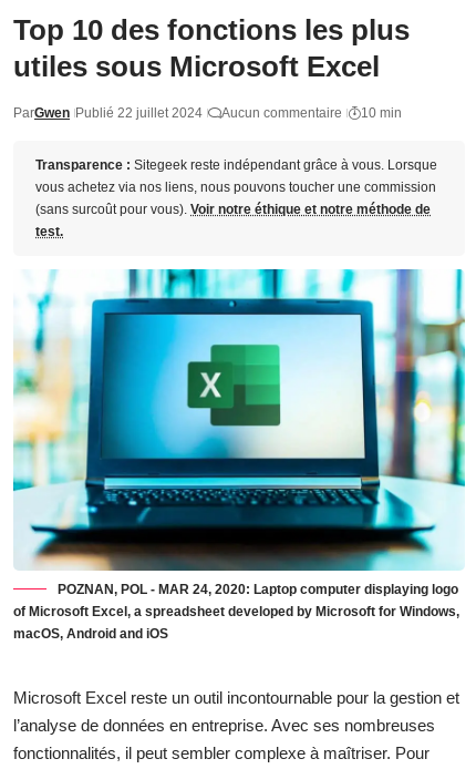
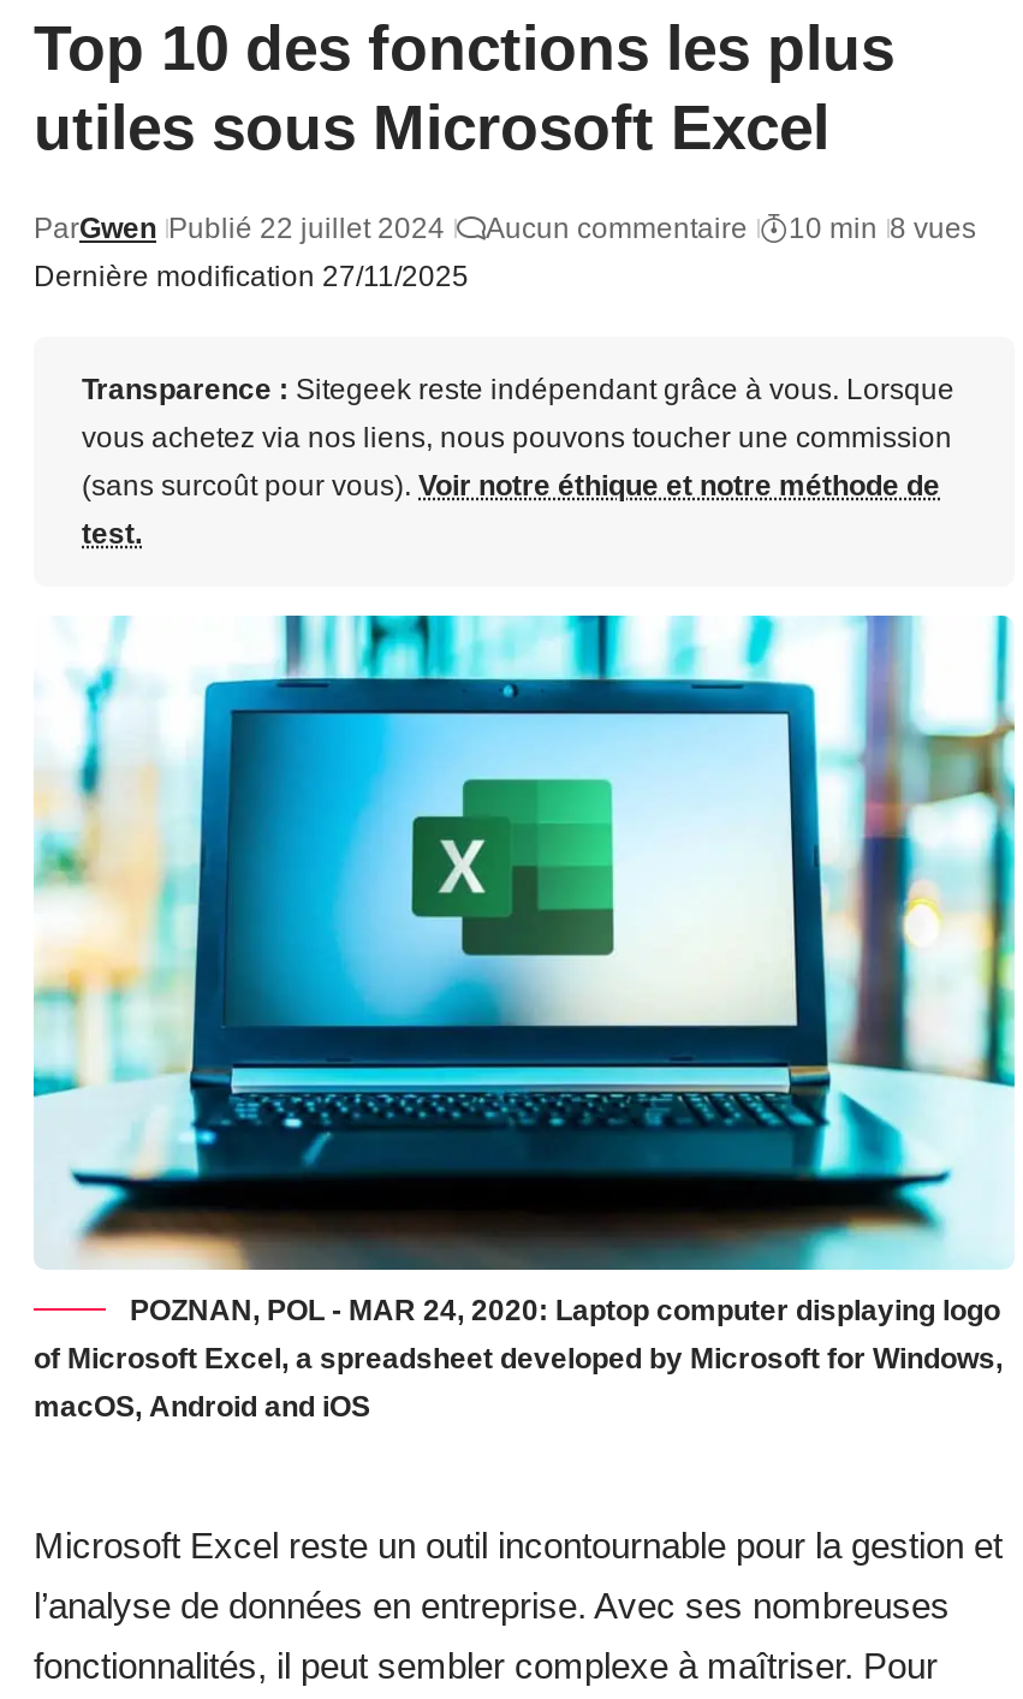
- ParGwen Publié 22 juillet 2024 Aucun commentaire 10 min
+ ParGwen Publié 22 juillet 2024 Aucun commentaire 10 min 8 vues

+ Dernière modification 27/11/2025
